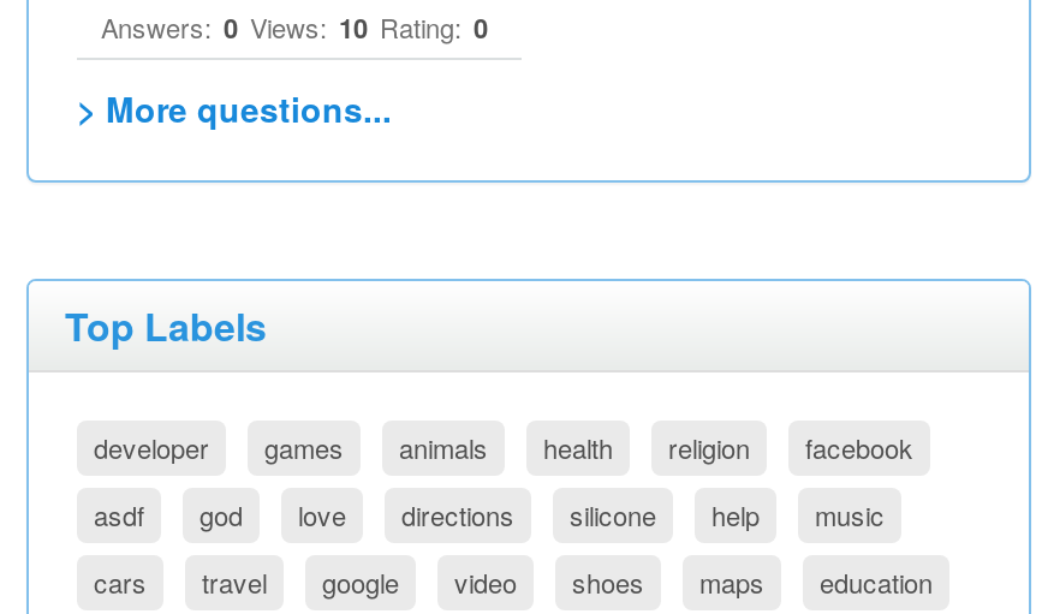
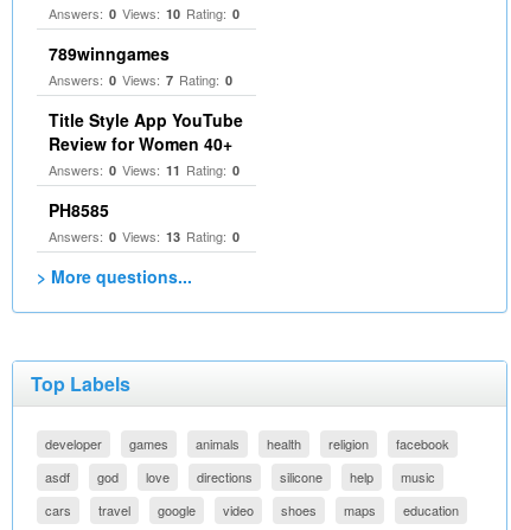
+ 789winngames
+ Answers: 0 Views: 7 Rating: 0
+ Title Style App YouTube
+ Review for Women 40+
+ Answers: 0 Views: 11 Rating: 0
+ PH8585
+ Answers: 0 Views: 13 Rating: 0
